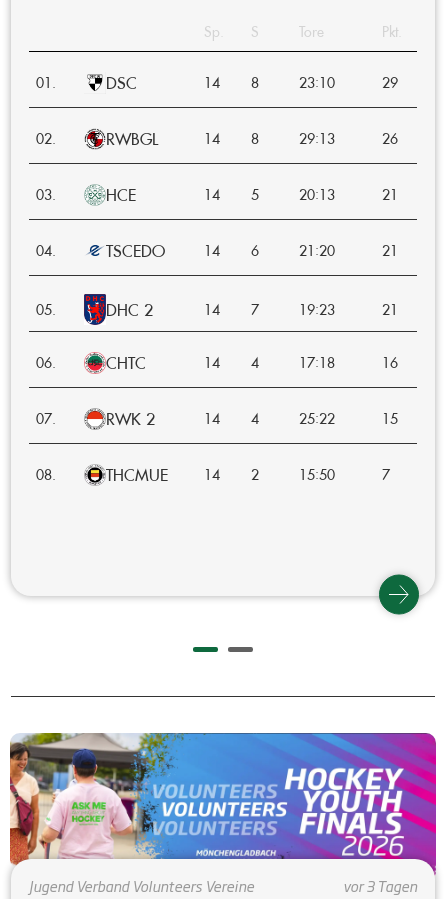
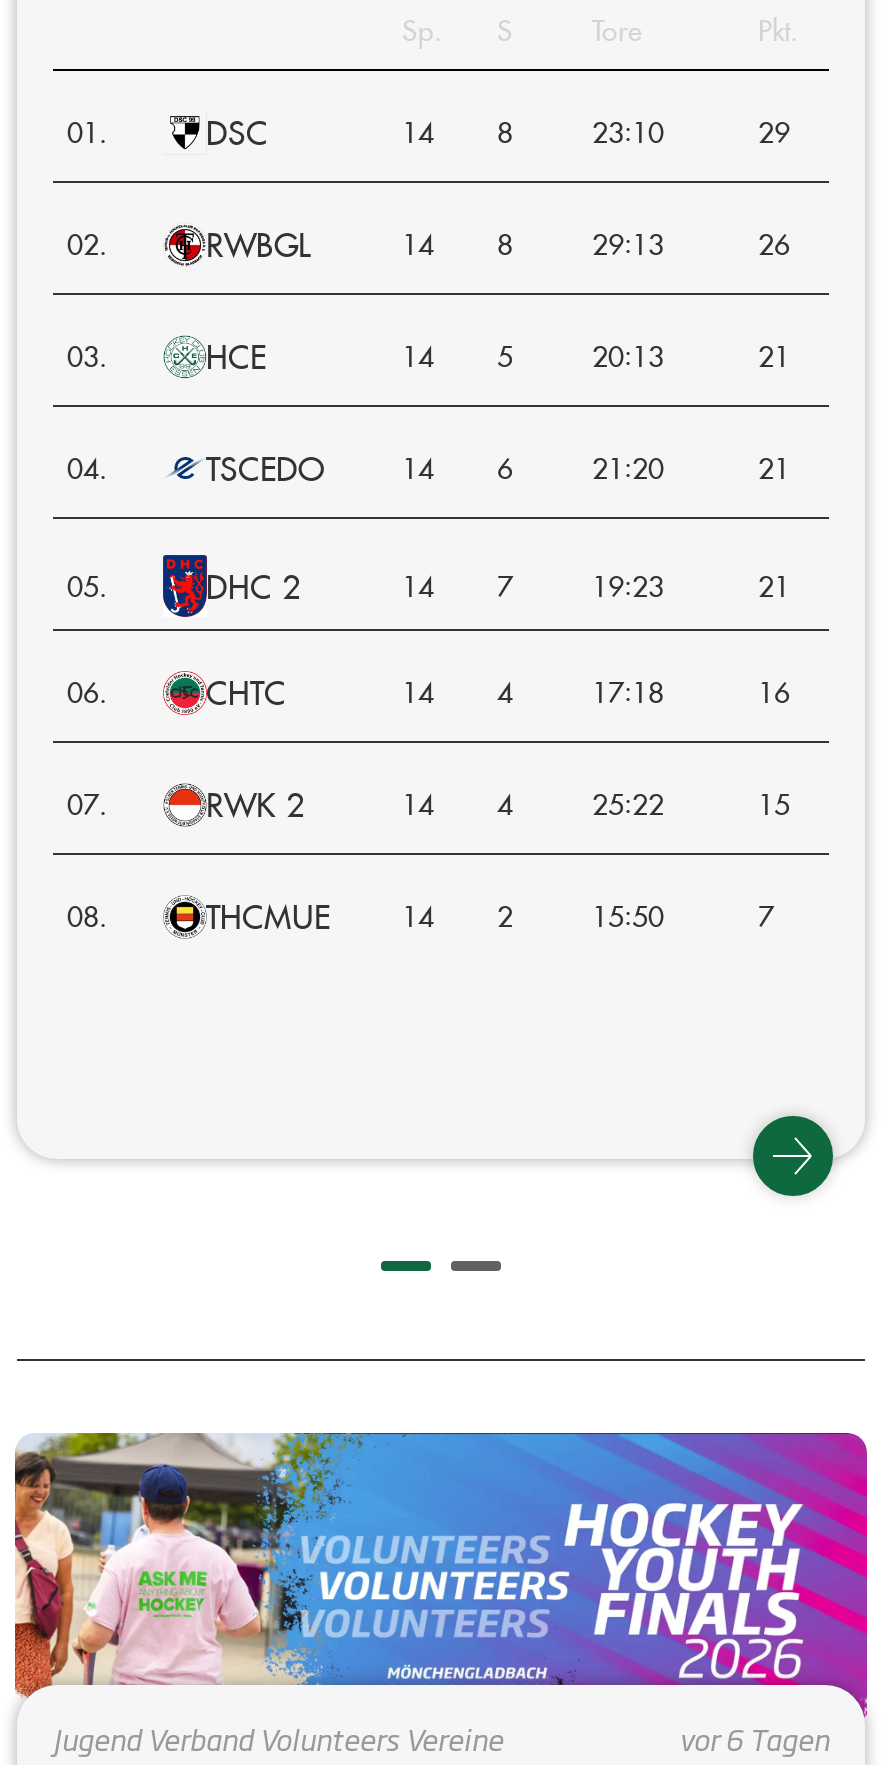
- vor 3 Tagen
+ vor 6 Tagen
